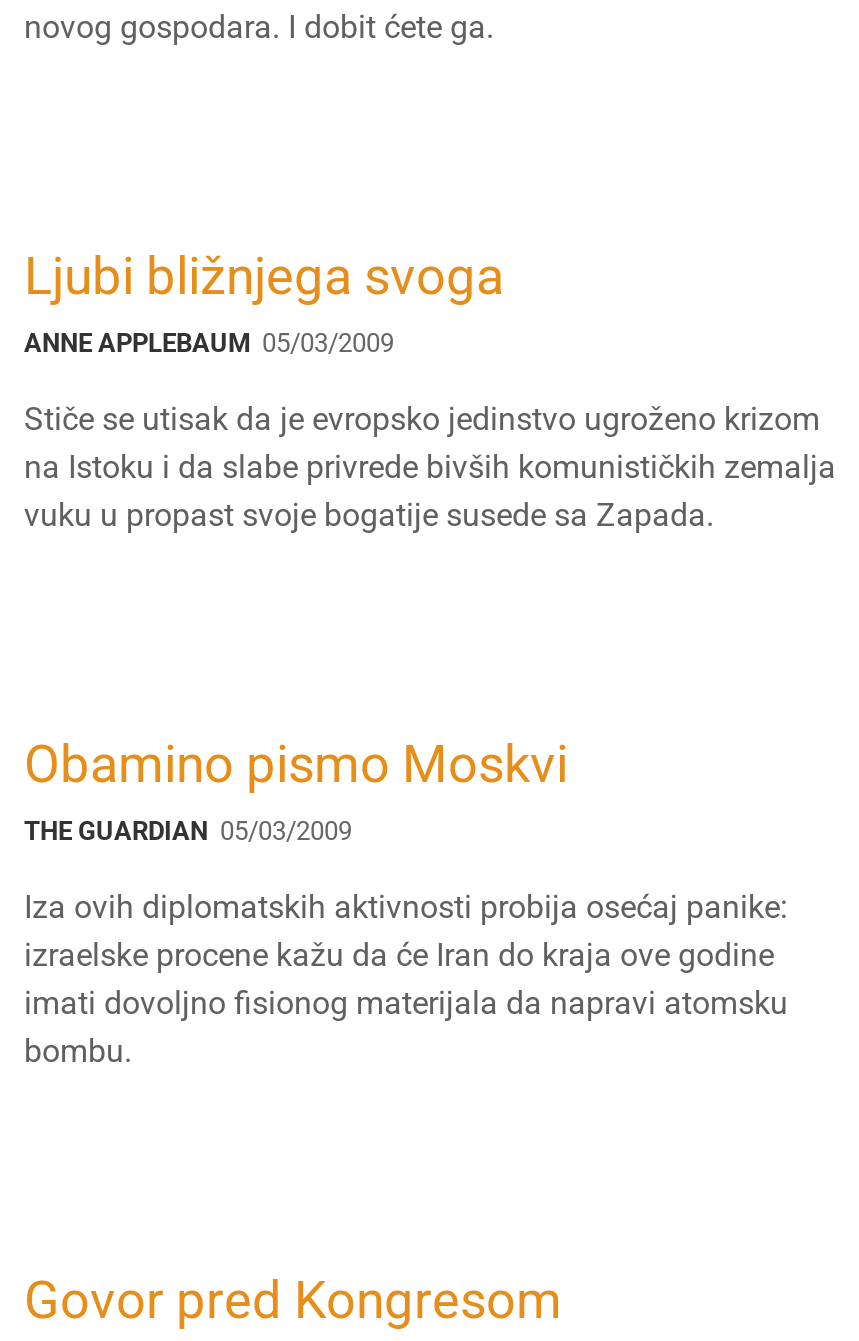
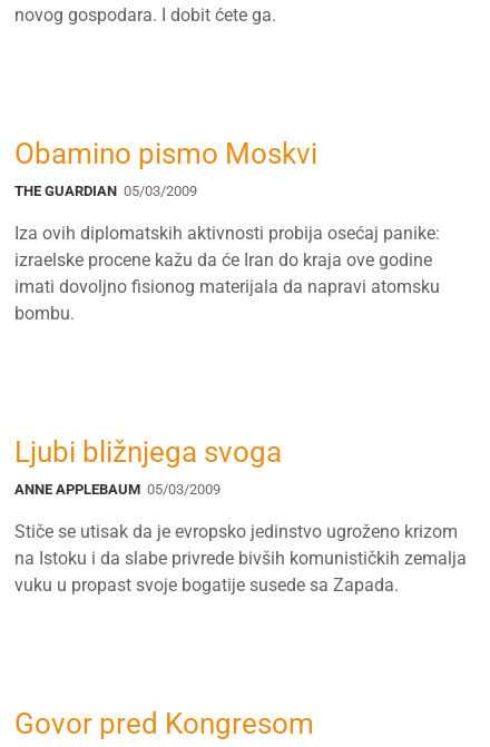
moved down: Ljubi bližnjega svoga | ANNE APPLEBAUM 05/03/2009 | Stiče se utisak da je evropsko jedinstvo ugroženo krizom | na Istoku i da slabe privrede bivših komunističkih zemalja | vuku u propast svoje bogatije susede sa Zapada.

moved up: Obamino pismo Moskvi | THE GUARDIAN 05/03/2009 | Iza ovih diplomatskih aktivnosti probija osećaj panike: | izraelske procene kažu da će Iran do kraja ove godine | imati dovoljno fisionog materijala da napravi atomsku | bombu.
